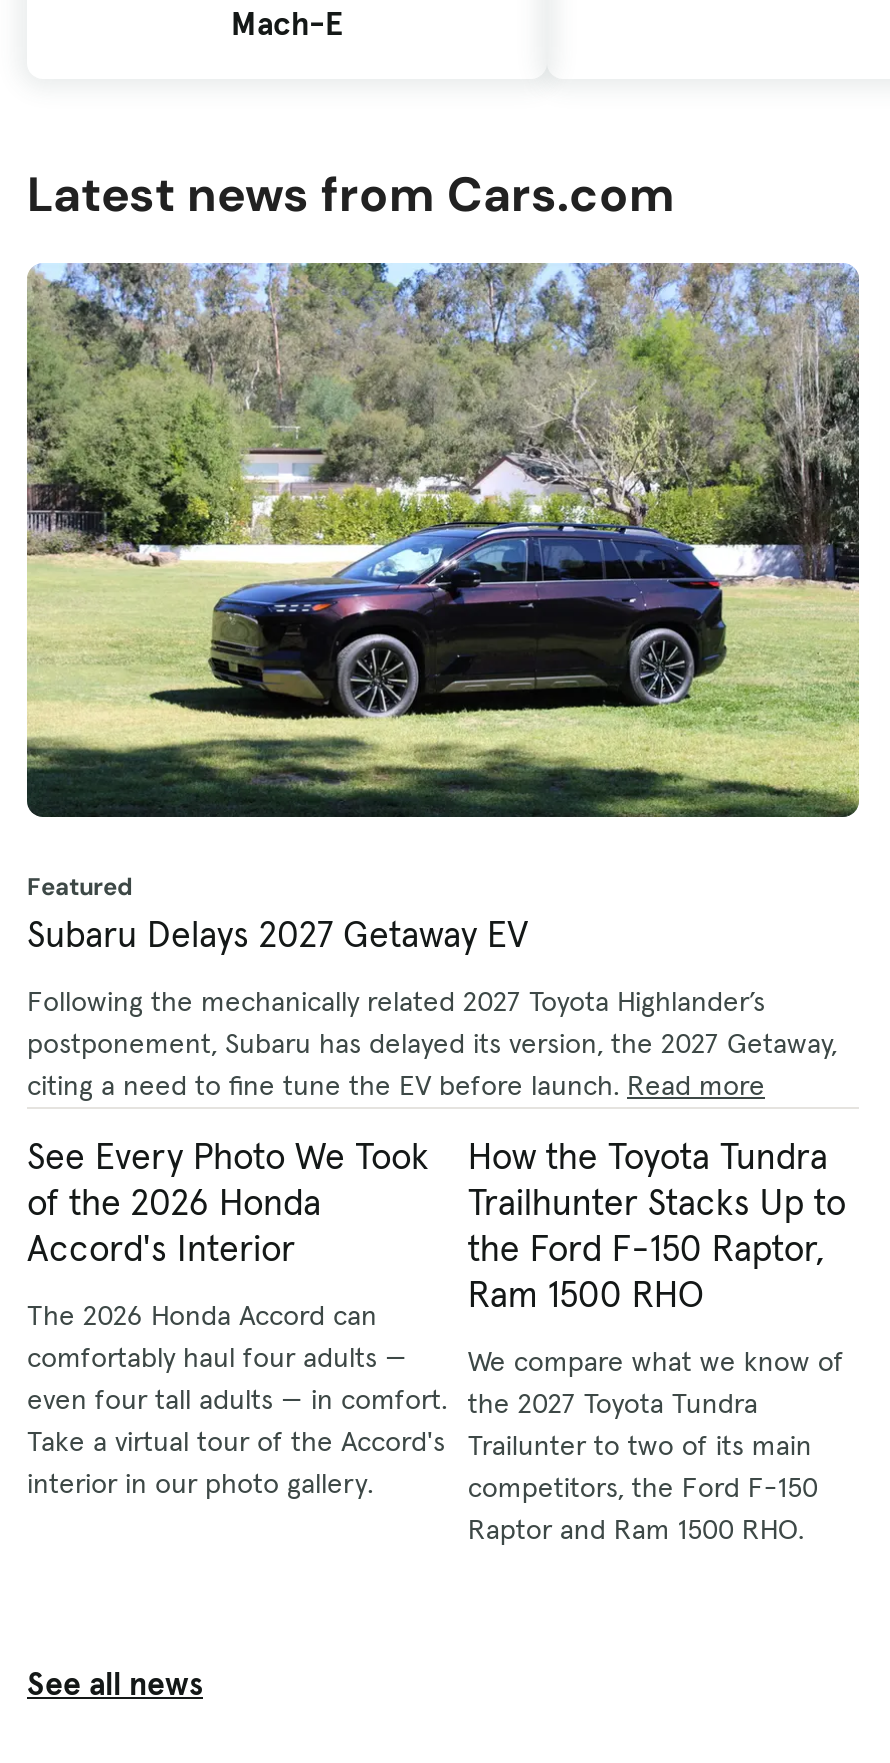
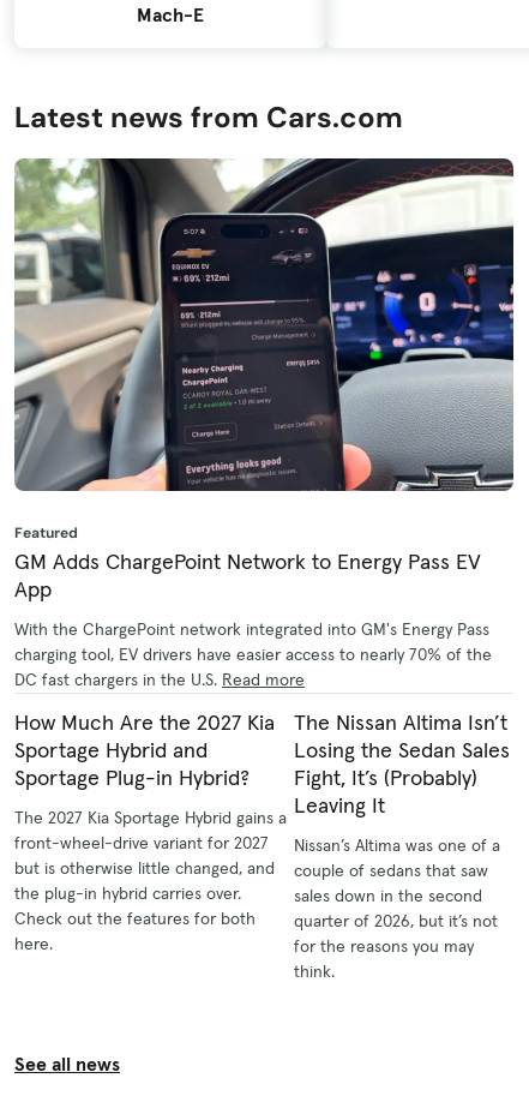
- [image]
+ [image]

- Subaru Delays 2027 Getaway EV
+ GM Adds ChargePoint Network to Energy Pass EV
+ App

- Following the mechanically related 2027 Toyota Highlander’s
- postponement, Subaru has delayed its version, the 2027 Getaway,
- citing a need to fine tune the EV before launch. Read more
+ With the ChargePoint network integrated into GM's Energy Pass
+ charging tool, EV drivers have easier access to nearly 70% of the
+ DC fast chargers in the U.S. Read more

- See Every Photo We Took
- of the 2026 Honda
- Accord's Interior
+ How Much Are the 2027 Kia
+ Sportage Hybrid and
+ Sportage Plug-in Hybrid?

- How the Toyota Tundra
- Trailhunter Stacks Up to
- the Ford F-150 Raptor,
- Ram 1500 RHO
+ The Nissan Altima Isn’t
+ Losing the Sedan Sales
+ Fight, It’s (Probably)
+ Leaving It

- The 2026 Honda Accord can
- comfortably haul four adults —
- even four tall adults — in comfort.
- Take a virtual tour of the Accord's
- interior in our photo gallery.
+ The 2027 Kia Sportage Hybrid gains a
+ front-wheel-drive variant for 2027
+ but is otherwise little changed, and
+ the plug-in hybrid carries over.
+ Check out the features for both
+ here.

- We compare what we know of
- the 2027 Toyota Tundra
- Trailunter to two of its main
- competitors, the Ford F-150
- Raptor and Ram 1500 RHO.
+ Nissan’s Altima was one of a
+ couple of sedans that saw
+ sales down in the second
+ quarter of 2026, but it’s not
+ for the reasons you may
+ think.
